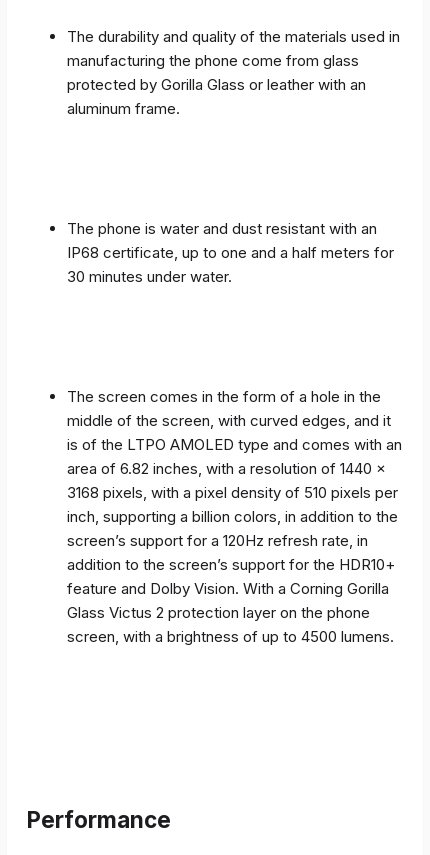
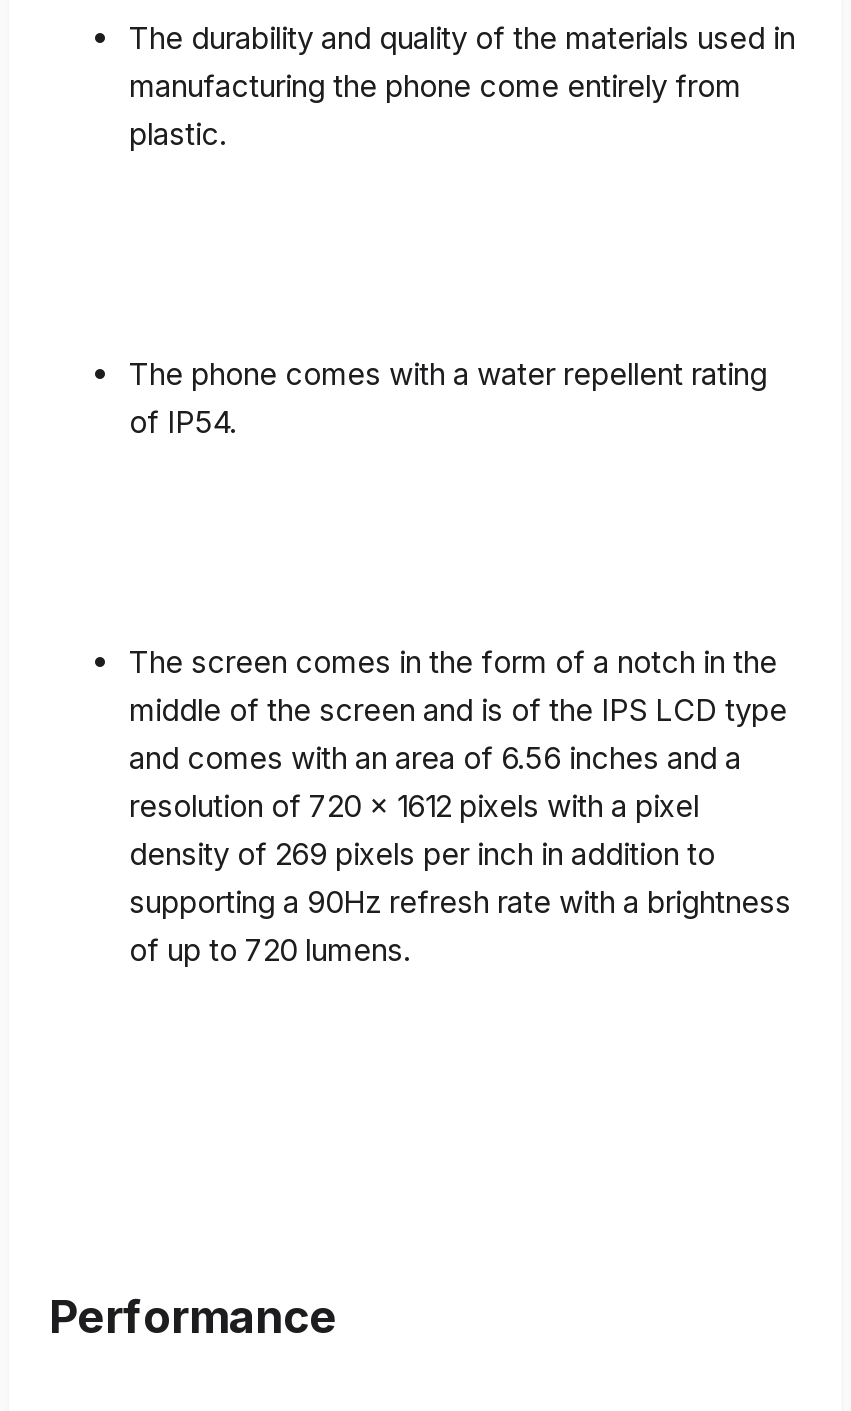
- manufacturing the phone come from glass
- protected by Gorilla Glass or leather with an
- aluminum frame.
+ manufacturing the phone come entirely from
+ plastic.

- The phone is water and dust resistant with an
- IP68 certificate, up to one and a half meters for
- 30 minutes under water.
+ The phone comes with a water repellent rating
+ of IP54.

- The screen comes in the form of a hole in the
- middle of the screen, with curved edges, and it
- is of the LTPO AMOLED type and comes with an
- area of 6.82 inches, with a resolution of 1440 x
- 3168 pixels, with a pixel density of 510 pixels per
- inch, supporting a billion colors, in addition to the
- screen’s support for a 120Hz refresh rate, in
- addition to the screen’s support for the HDR10+
- feature and Dolby Vision. With a Corning Gorilla
- Glass Victus 2 protection layer on the phone
- screen, with a brightness of up to 4500 lumens.
+ The screen comes in the form of a notch in the
+ middle of the screen and is of the IPS LCD type
+ and comes with an area of 6.56 inches and a
+ resolution of 720 x 1612 pixels with a pixel
+ density of 269 pixels per inch in addition to
+ supporting a 90Hz refresh rate with a brightness
+ of up to 720 lumens.
